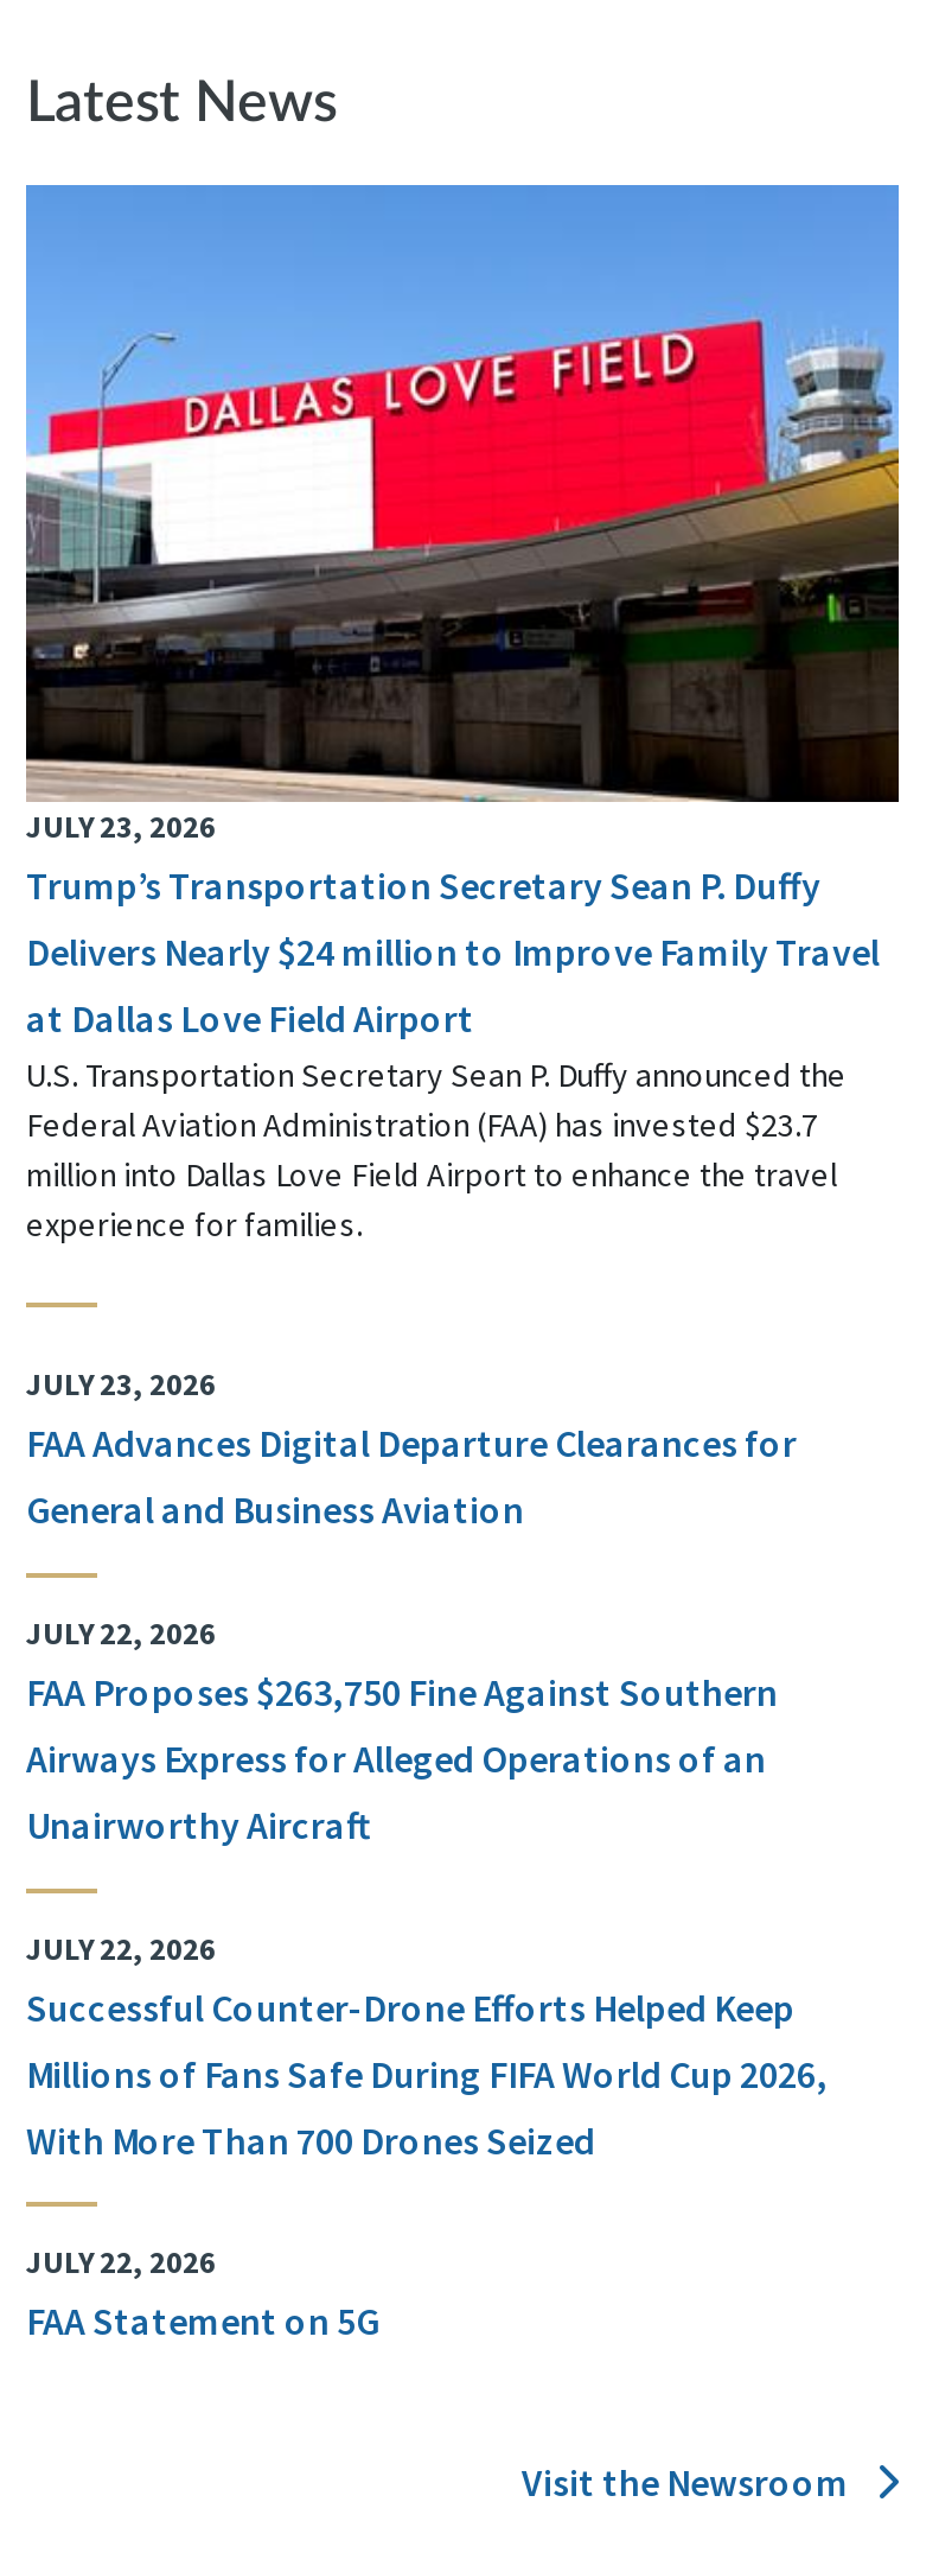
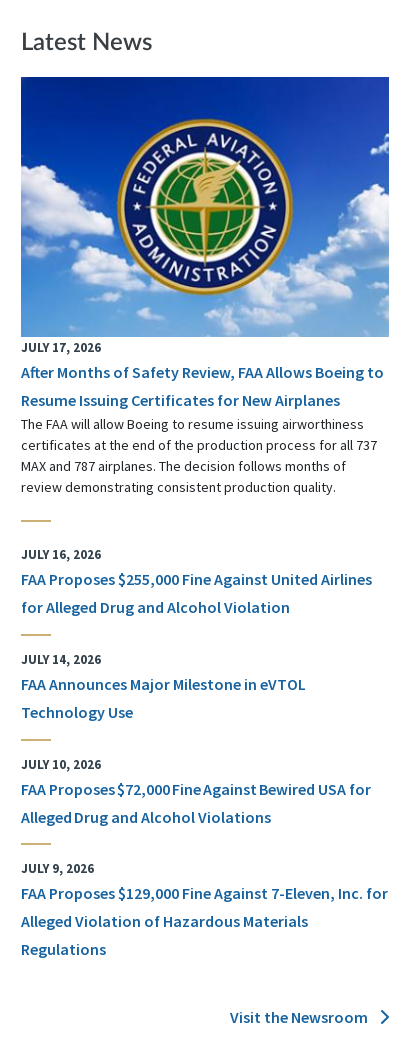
- [image]
- JULY 23, 2026
- Trump’s Transportation Secretary Sean P. Duffy
- Delivers Nearly $24 million to Improve Family Travel
- at Dallas Love Field Airport
- U.S. Transportation Secretary Sean P. Duffy announced the
- Federal Aviation Administration (FAA) has invested $23.7
- million into Dallas Love Field Airport to enhance the travel
- experience for families.
+ [image]
+ JULY 17, 2026
+ After Months of Safety Review, FAA Allows Boeing to
+ Resume Issuing Certificates for New Airplanes
+ The FAA will allow Boeing to resume issuing airworthiness
+ certificates at the end of the production process for all 737
+ MAX and 787 airplanes. The decision follows months of
+ review demonstrating consistent production quality.

- JULY 23, 2026
- FAA Advances Digital Departure Clearances for
- General and Business Aviation
+ JULY 16, 2026
+ FAA Proposes $255,000 Fine Against United Airlines
+ for Alleged Drug and Alcohol Violation

- JULY 22, 2026
- FAA Proposes $263,750 Fine Against Southern
- Airways Express for Alleged Operations of an
- Unairworthy Aircraft
+ JULY 14, 2026
+ FAA Announces Major Milestone in eVTOL
+ Technology Use

- JULY 22, 2026
- Successful Counter-Drone Efforts Helped Keep
- Millions of Fans Safe During FIFA World Cup 2026,
- With More Than 700 Drones Seized
+ JULY 10, 2026
+ FAA Proposes $72,000 Fine Against Bewired USA for
+ Alleged Drug and Alcohol Violations

- JULY 22, 2026
- FAA Statement on 5G
+ JULY 9, 2026
+ FAA Proposes $129,000 Fine Against 7-Eleven, Inc. for
+ Alleged Violation of Hazardous Materials
+ Regulations
